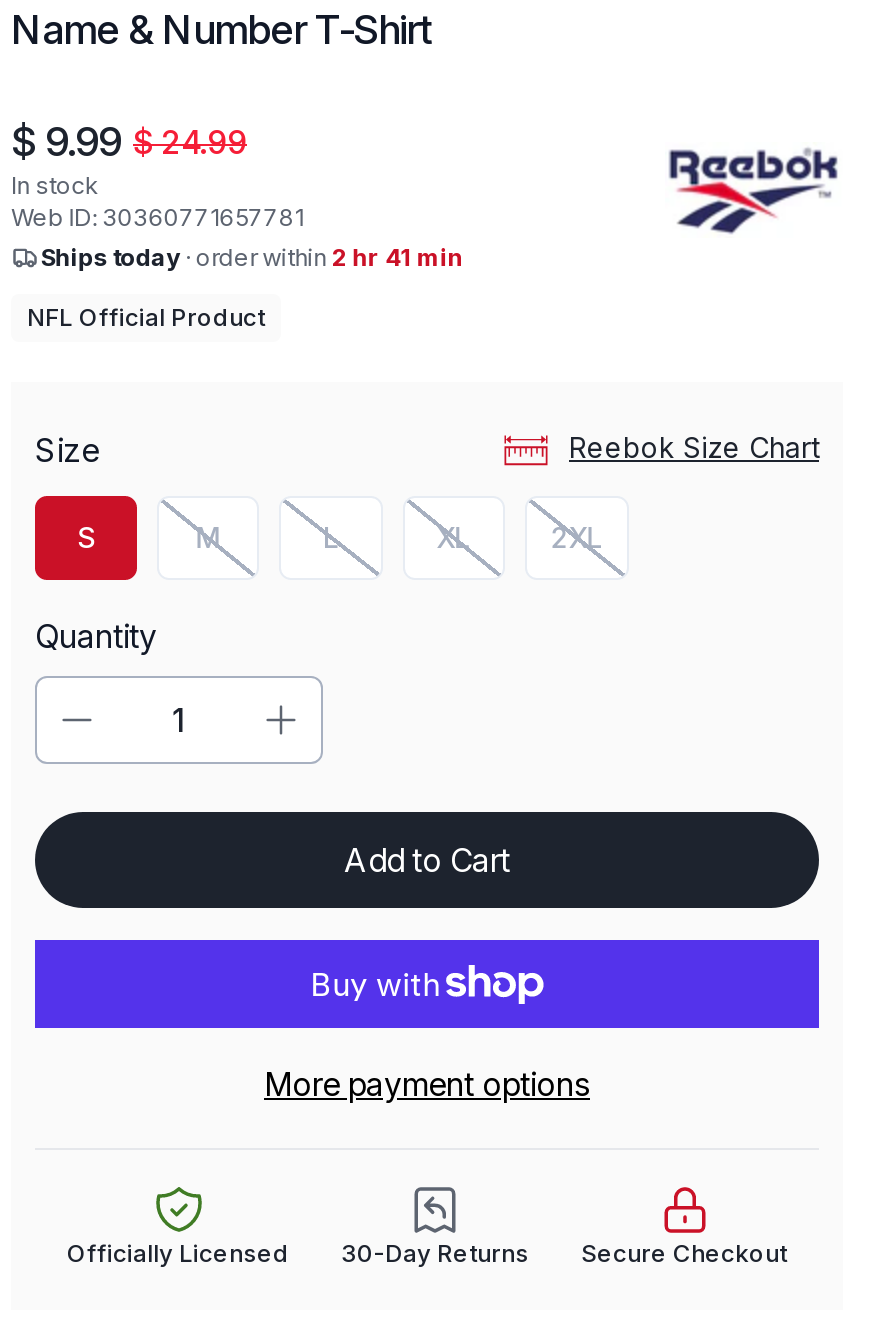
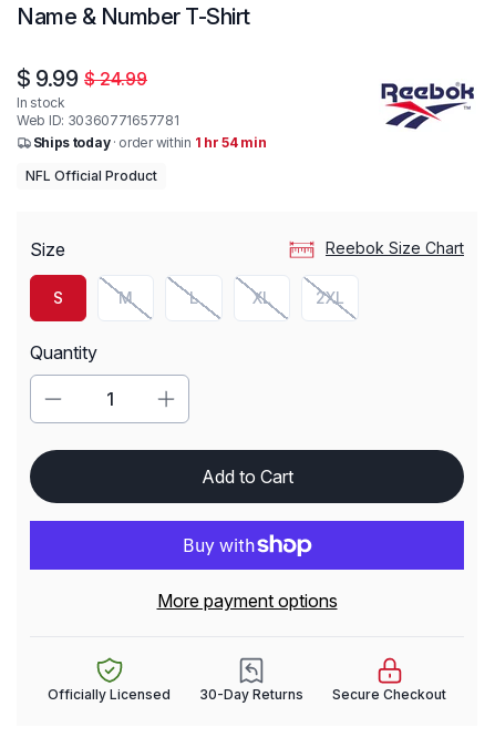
- Ships today · order within 2 hr 41 min
+ Ships today · order within 1 hr 54 min
